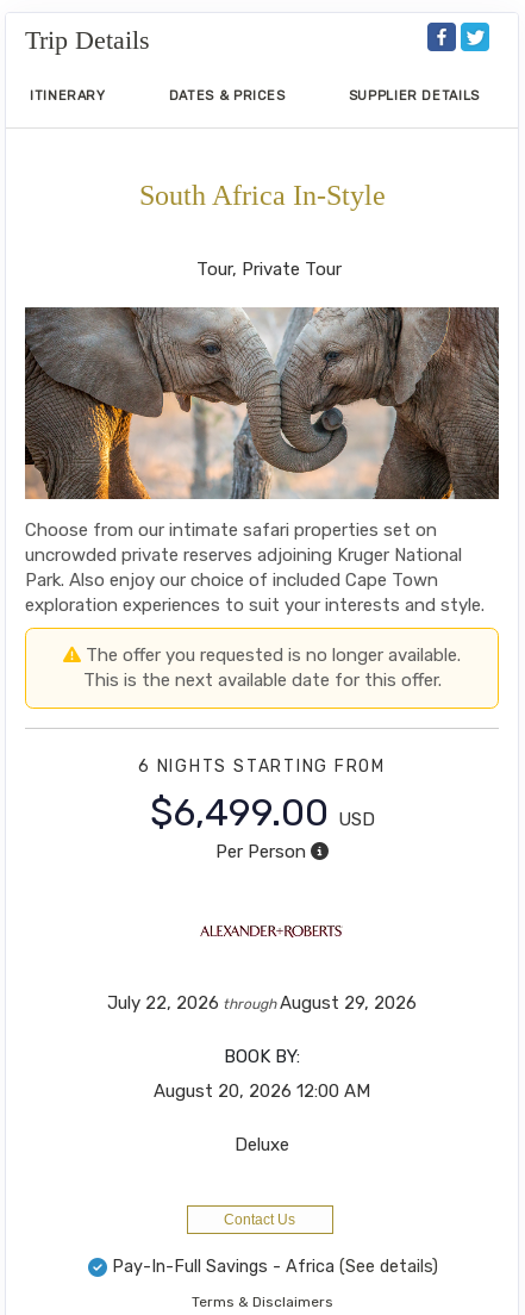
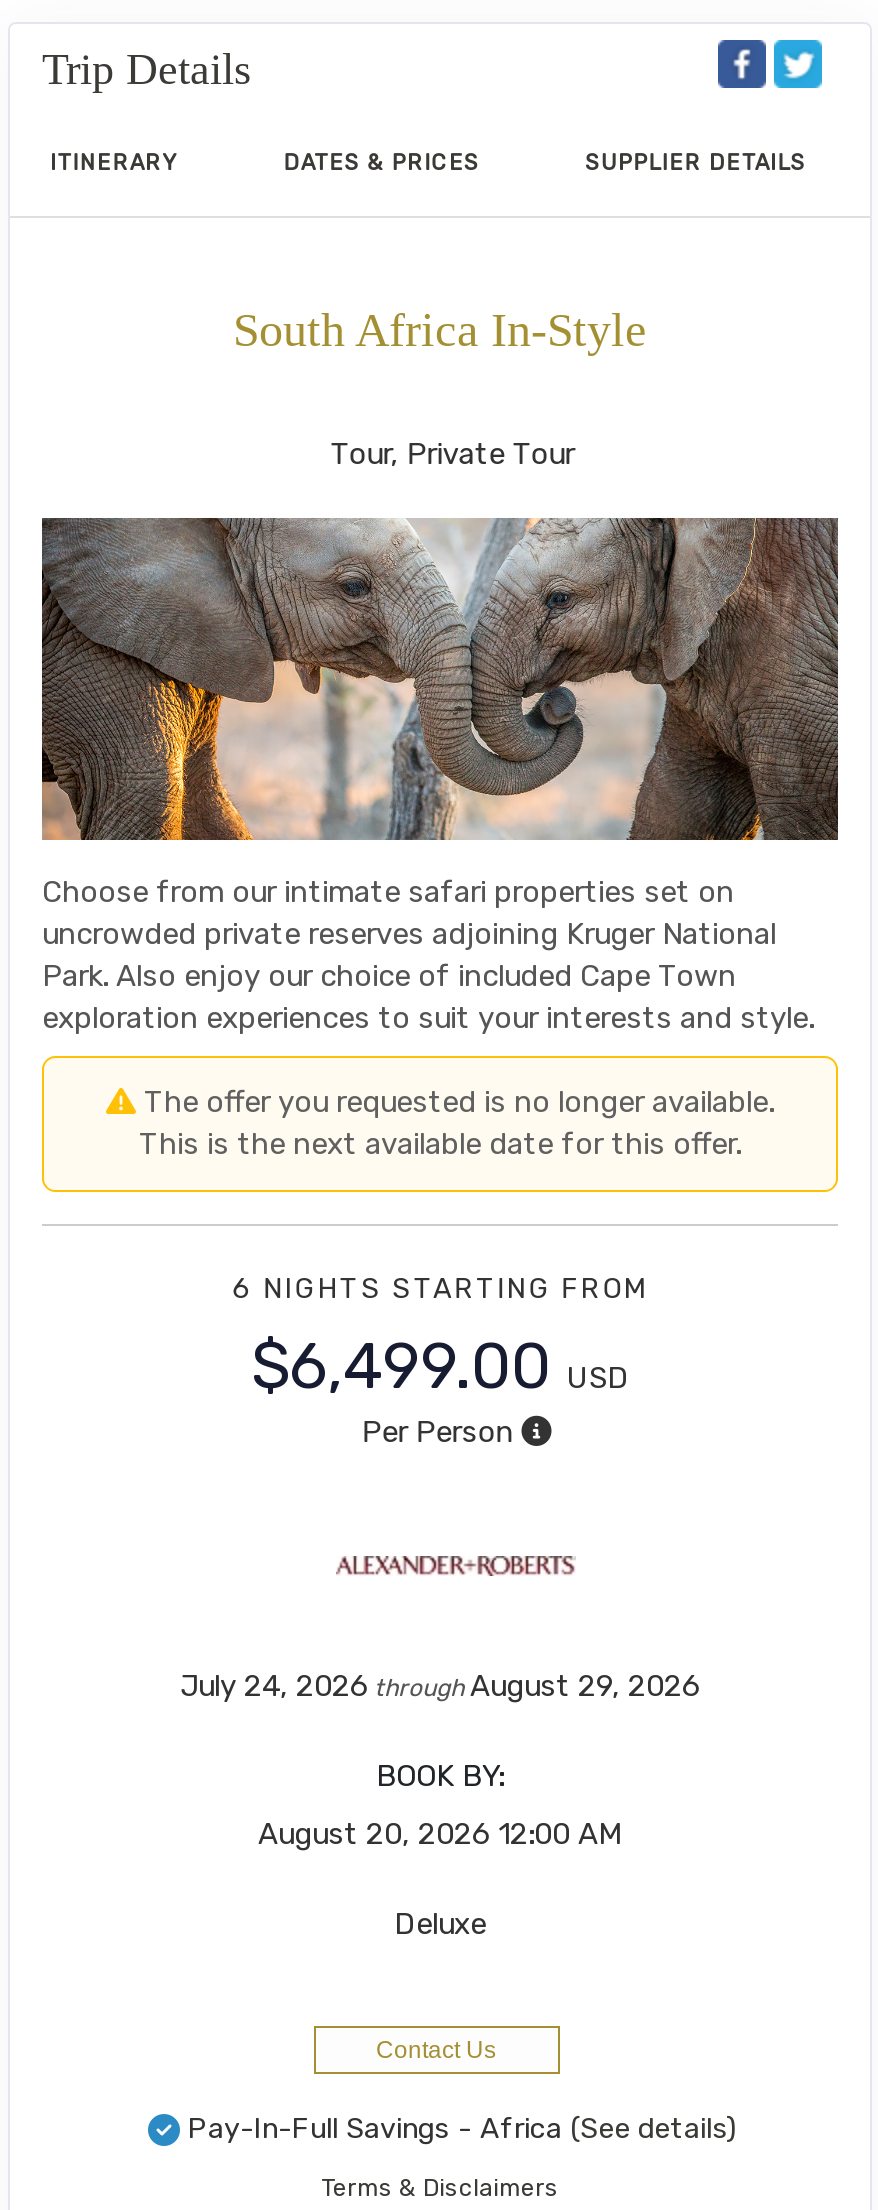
- July 22, 2026 throughAugust 29, 2026
+ July 24, 2026 throughAugust 29, 2026
